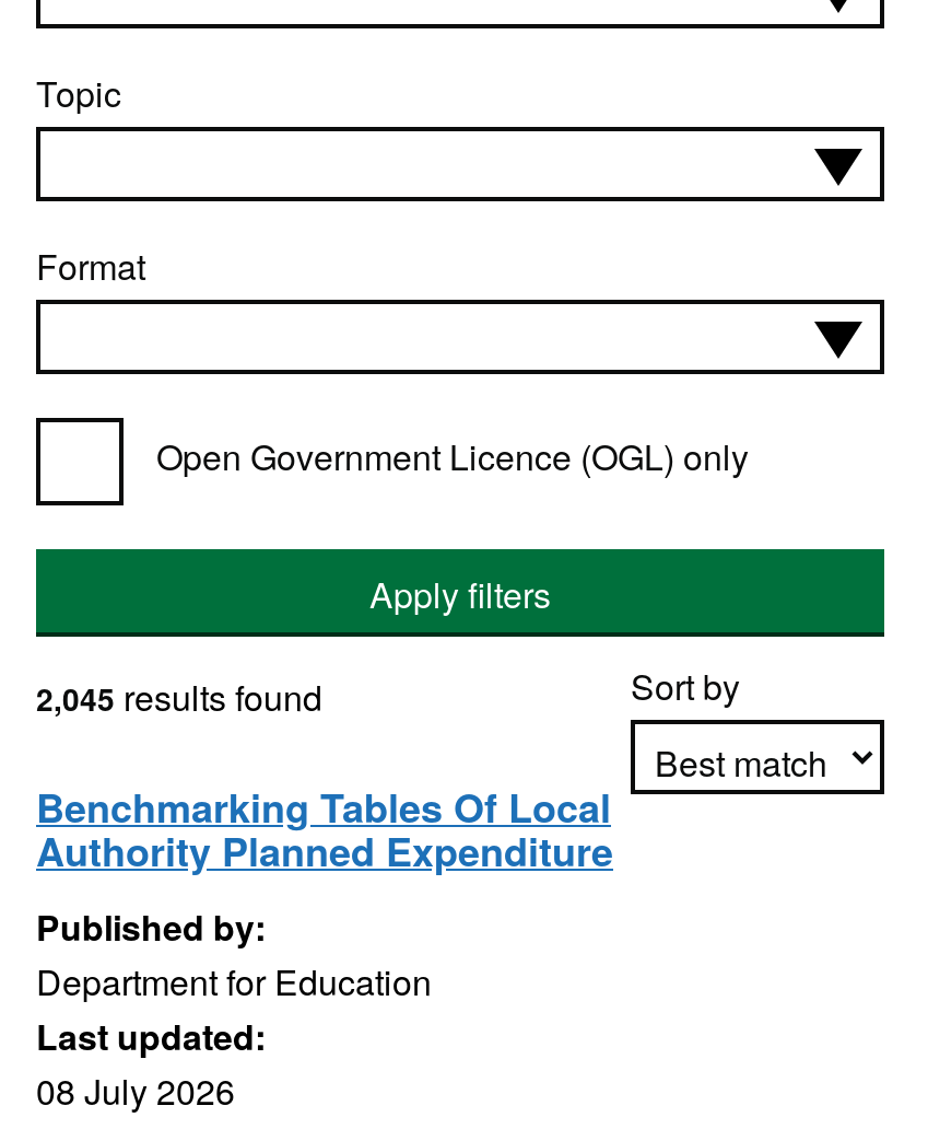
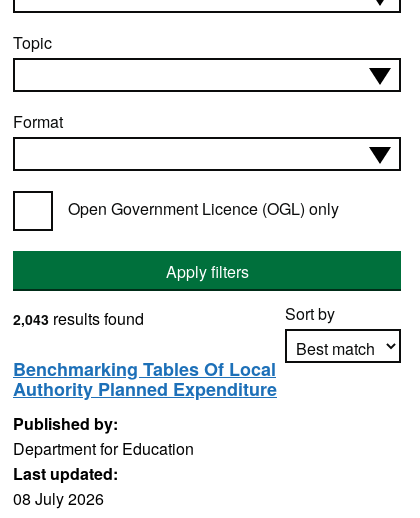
- 2,045 results found
+ 2,043 results found
